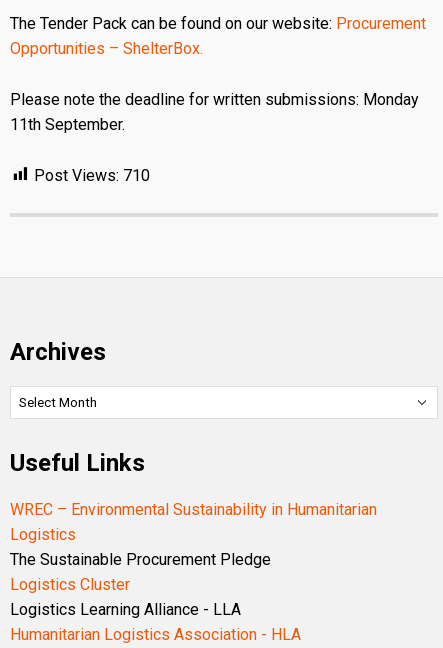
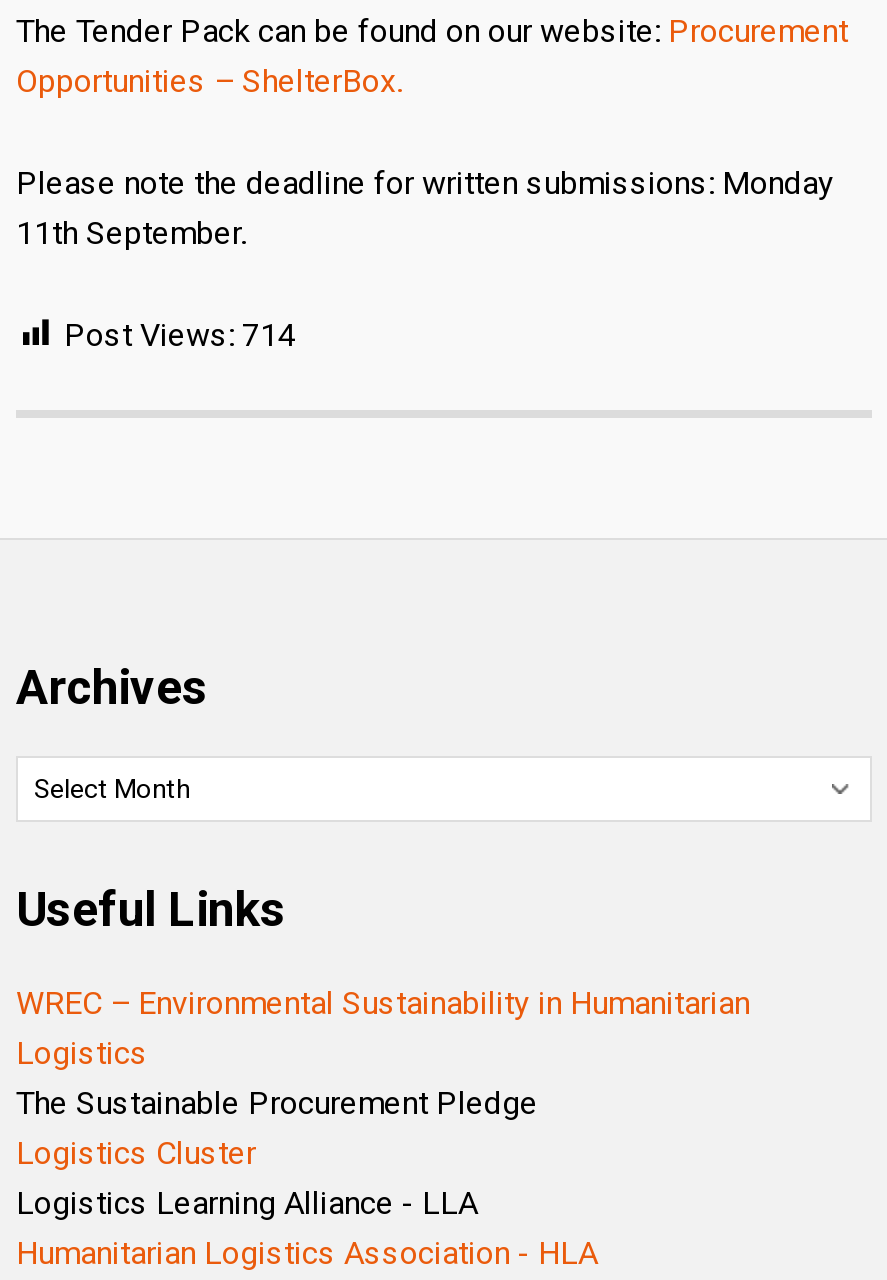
- Post Views: 710
+ Post Views: 714
